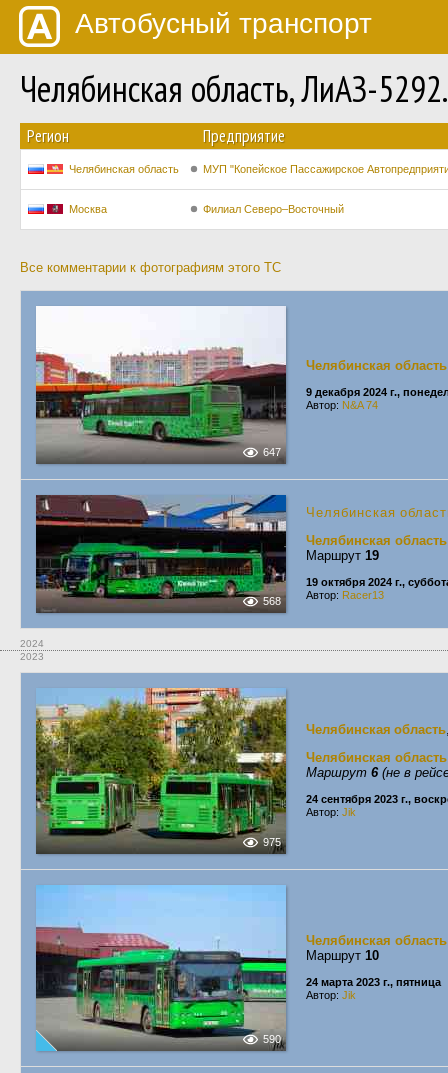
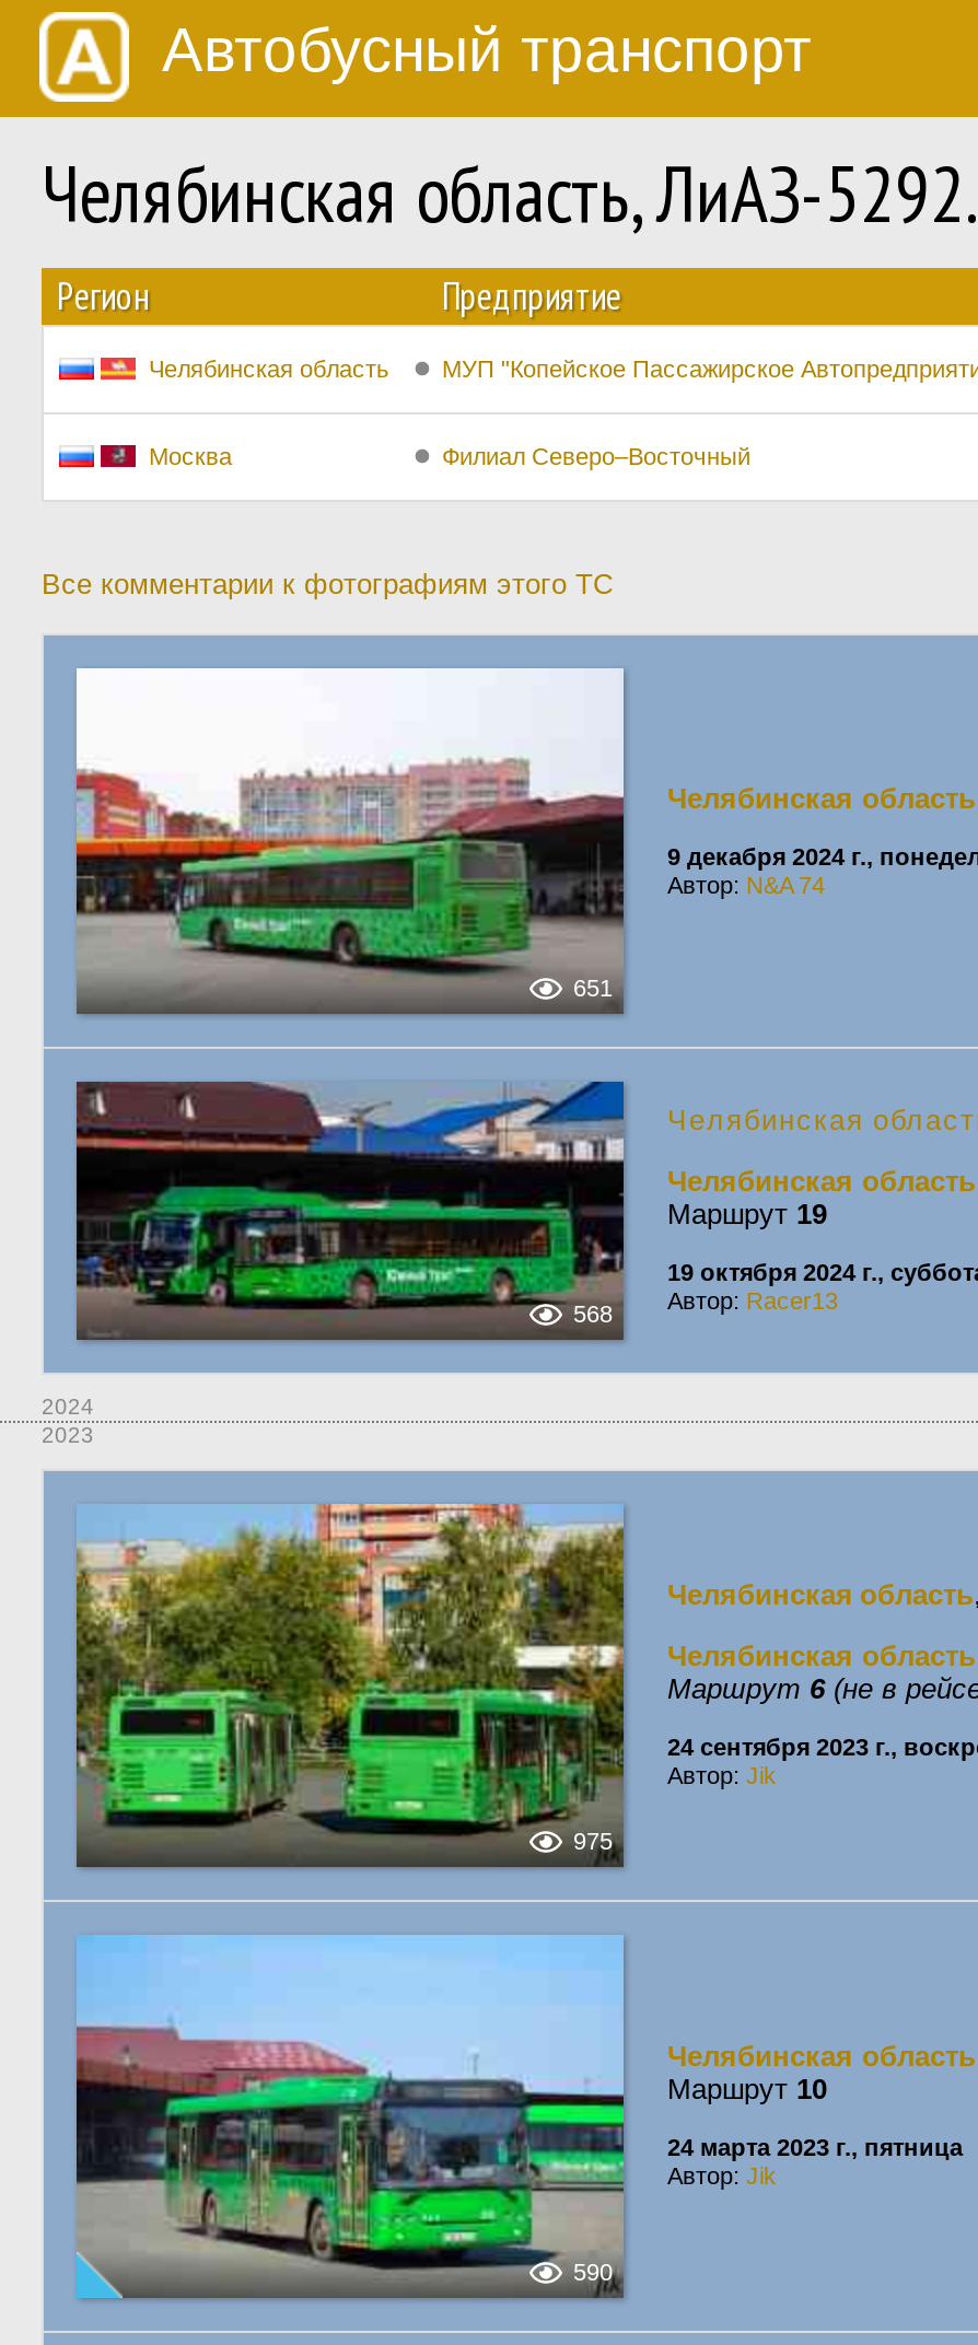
- 647
+ 651
